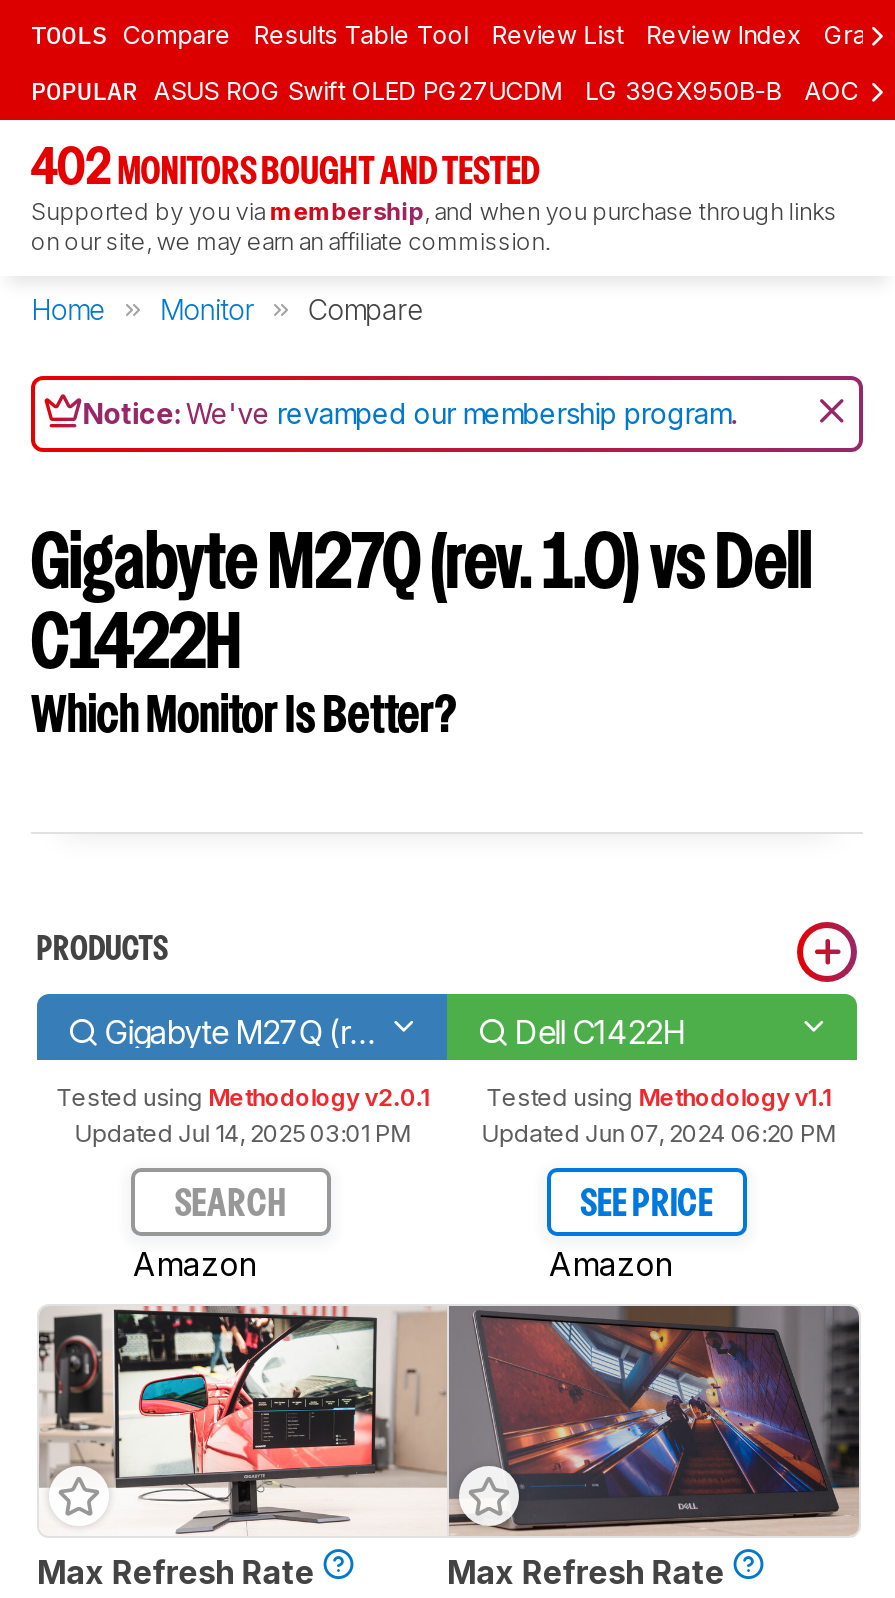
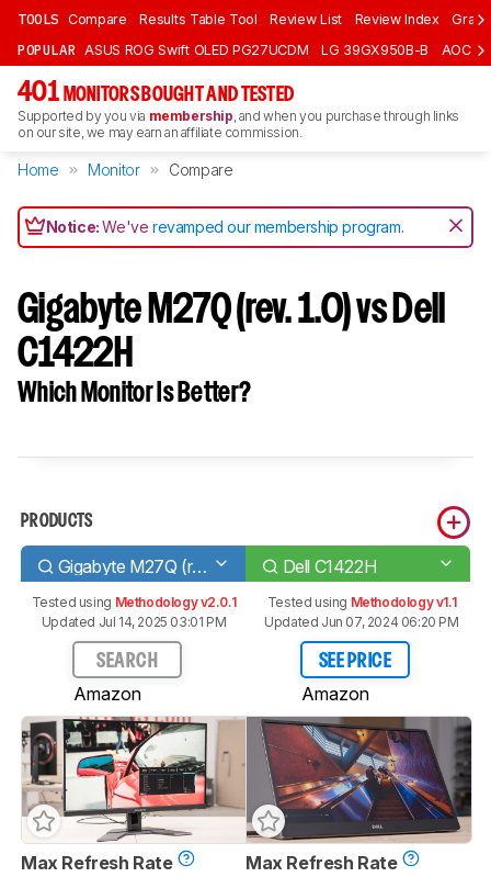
- 402 MONITORS BOUGHT AND TESTED
+ 401 MONITORS BOUGHT AND TESTED
